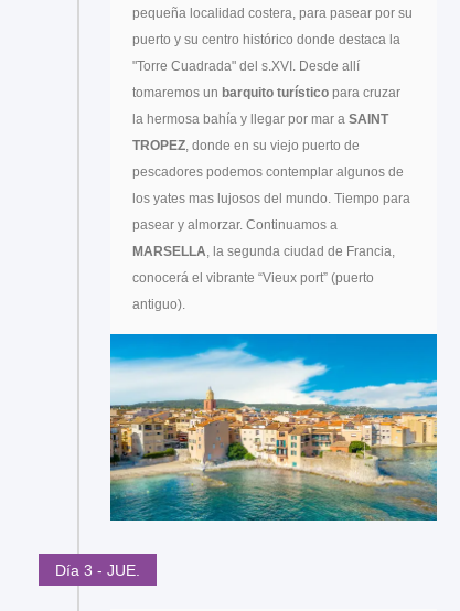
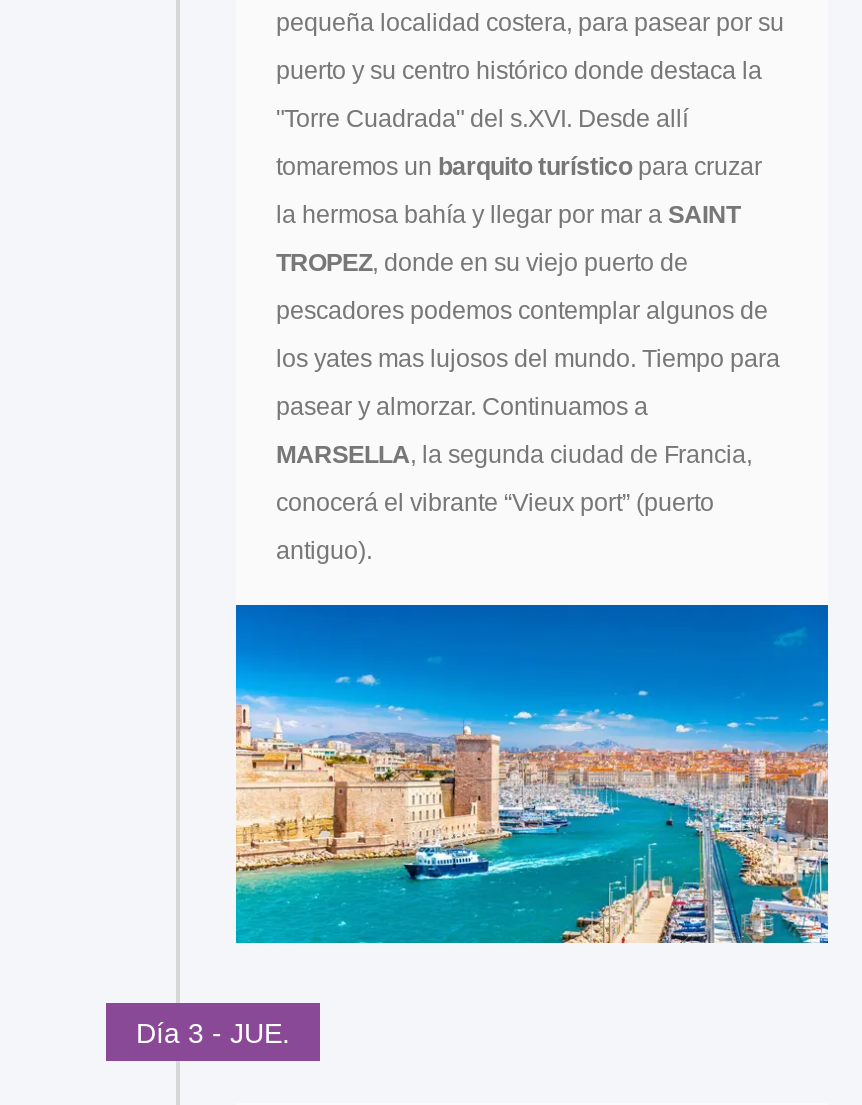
- [image]
+ [image]
